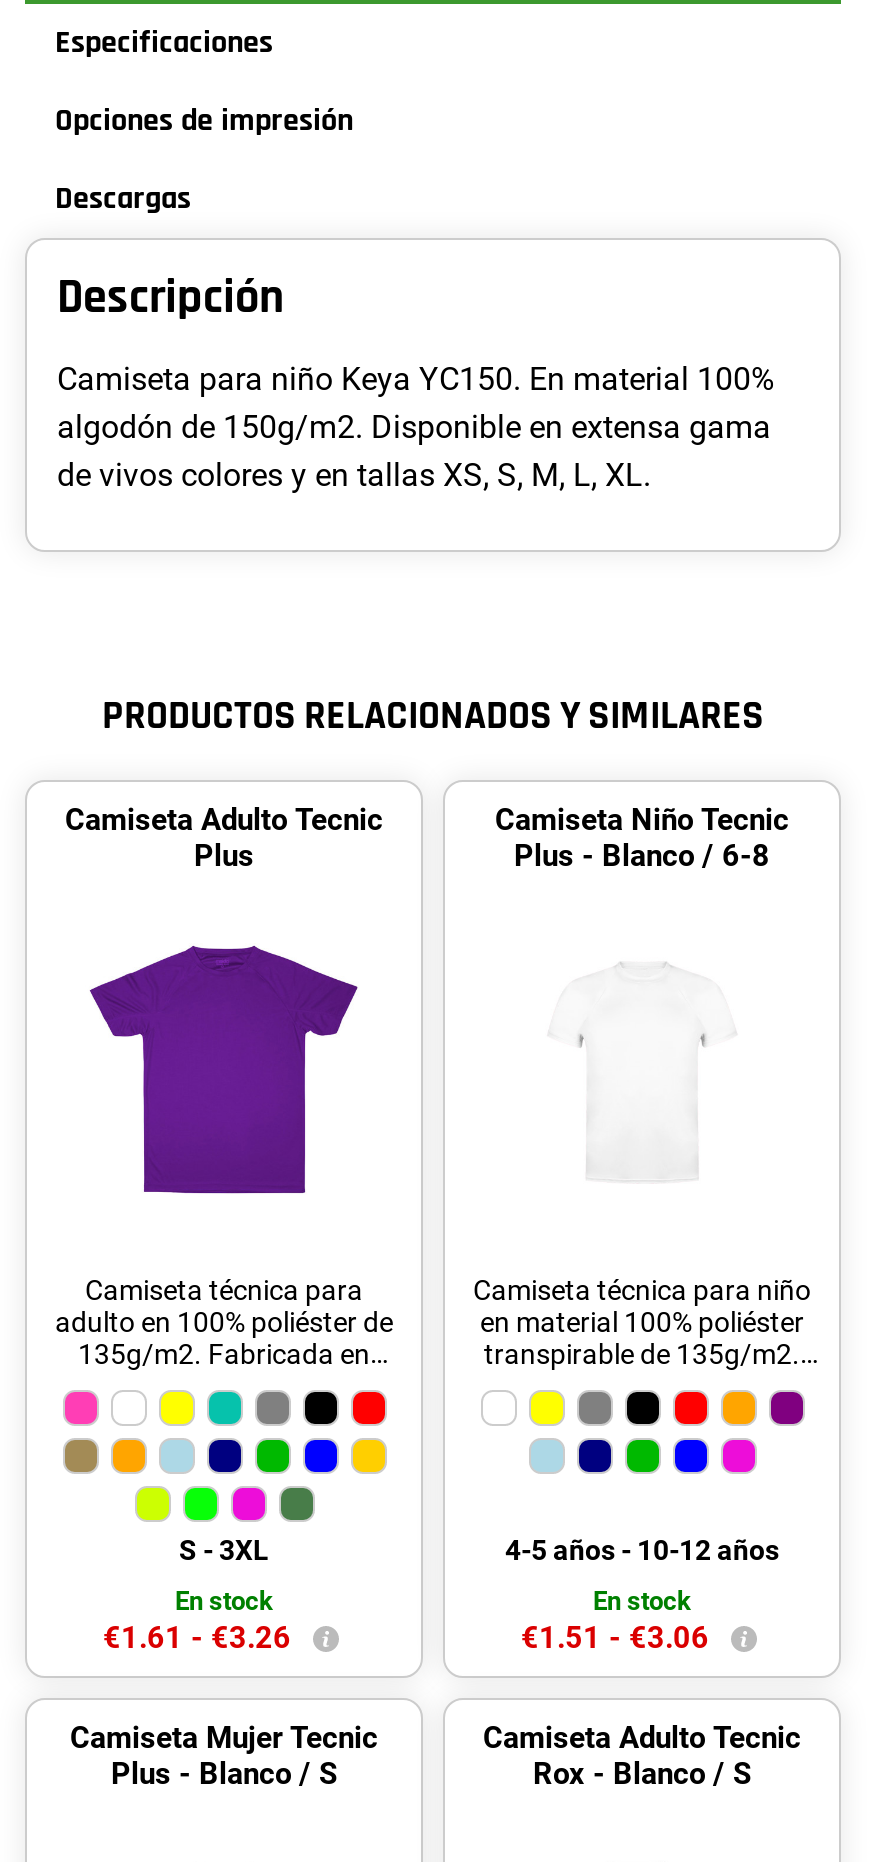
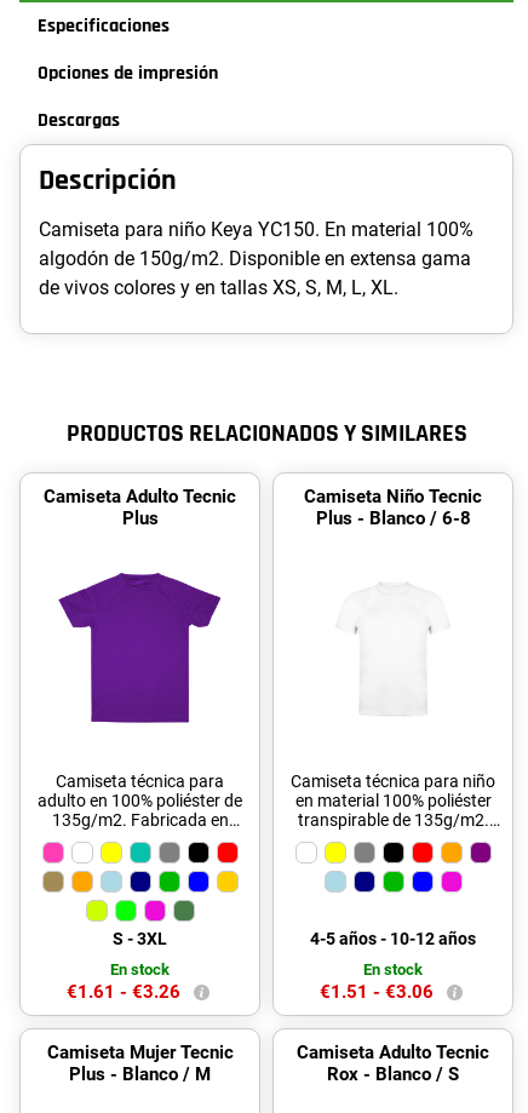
- Plus - Blanco / S
+ Plus - Blanco / M
